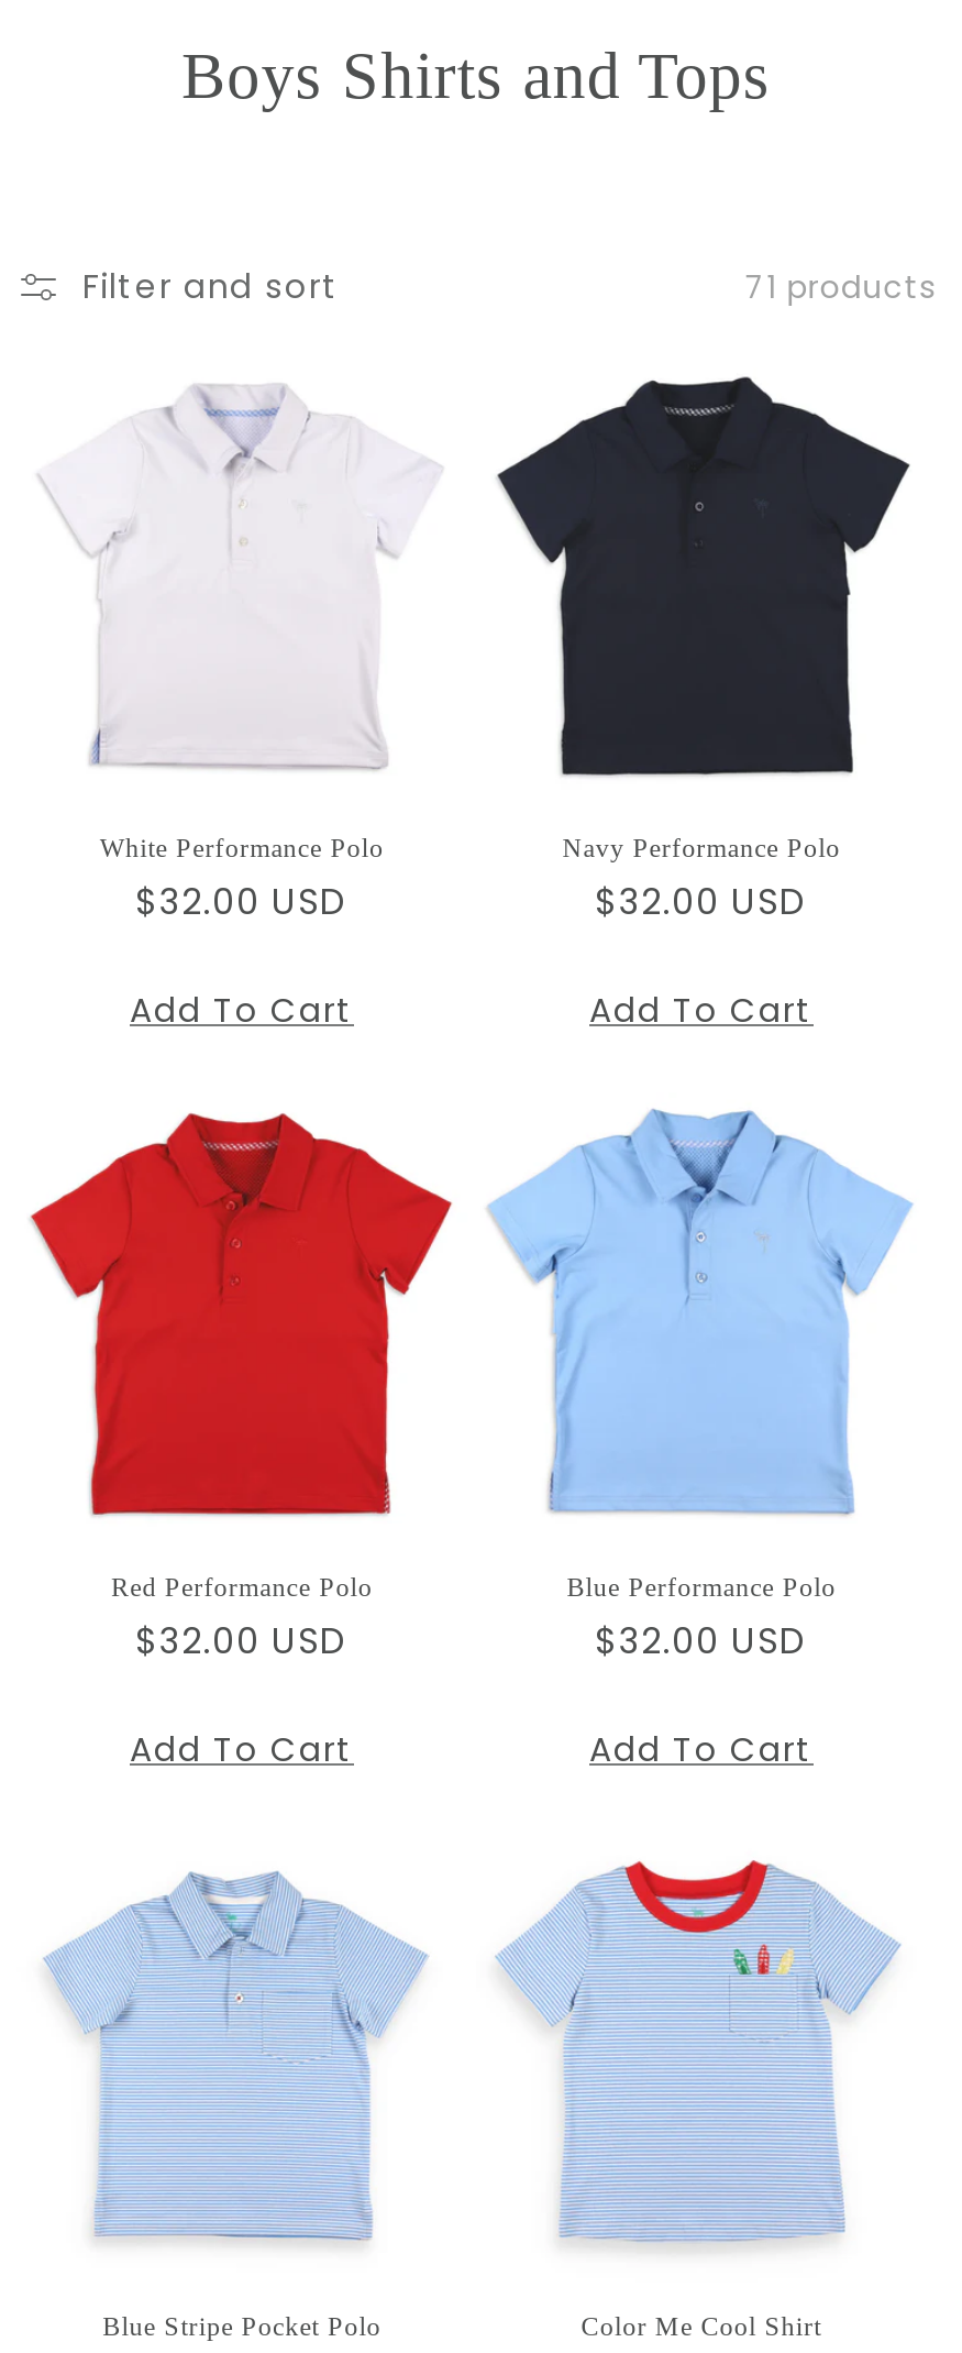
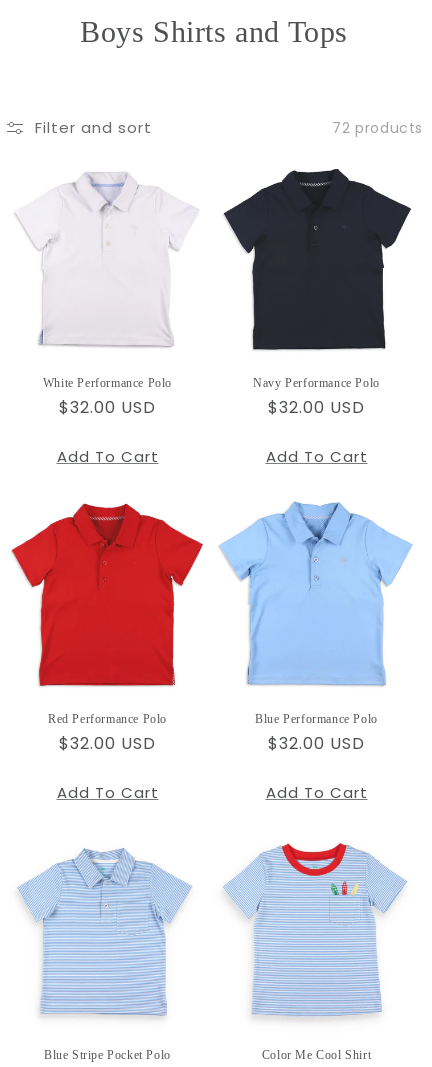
- 71 products
+ 72 products
